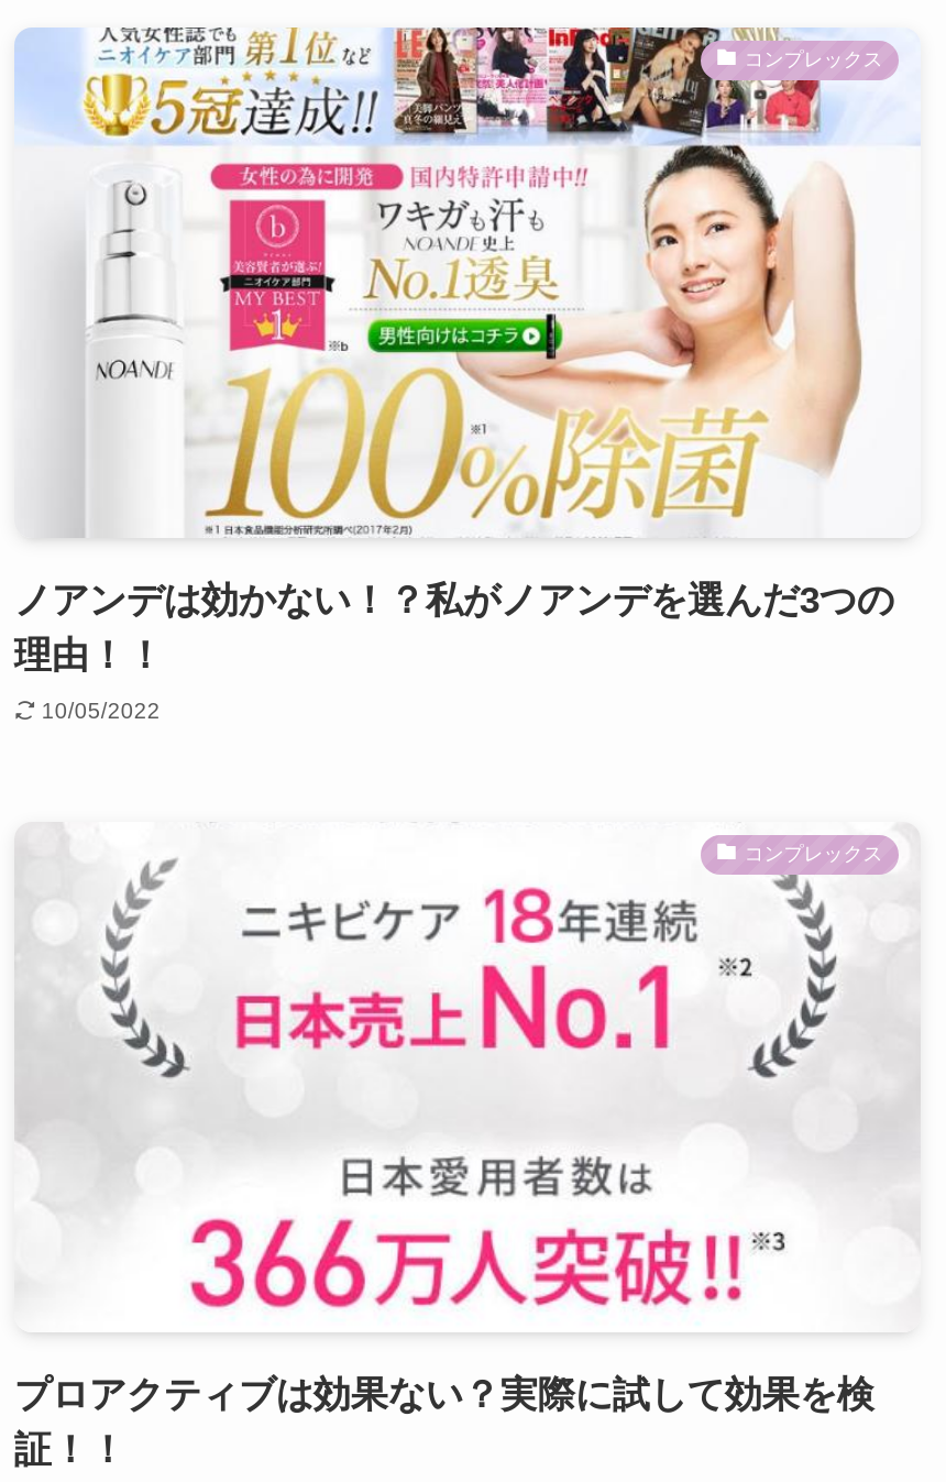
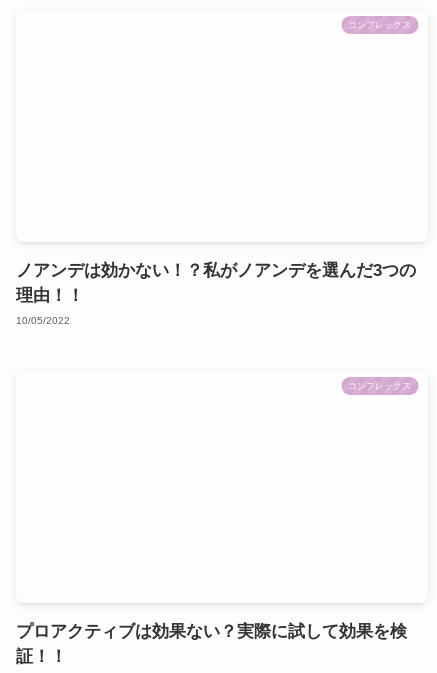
- [image]

- [image]
